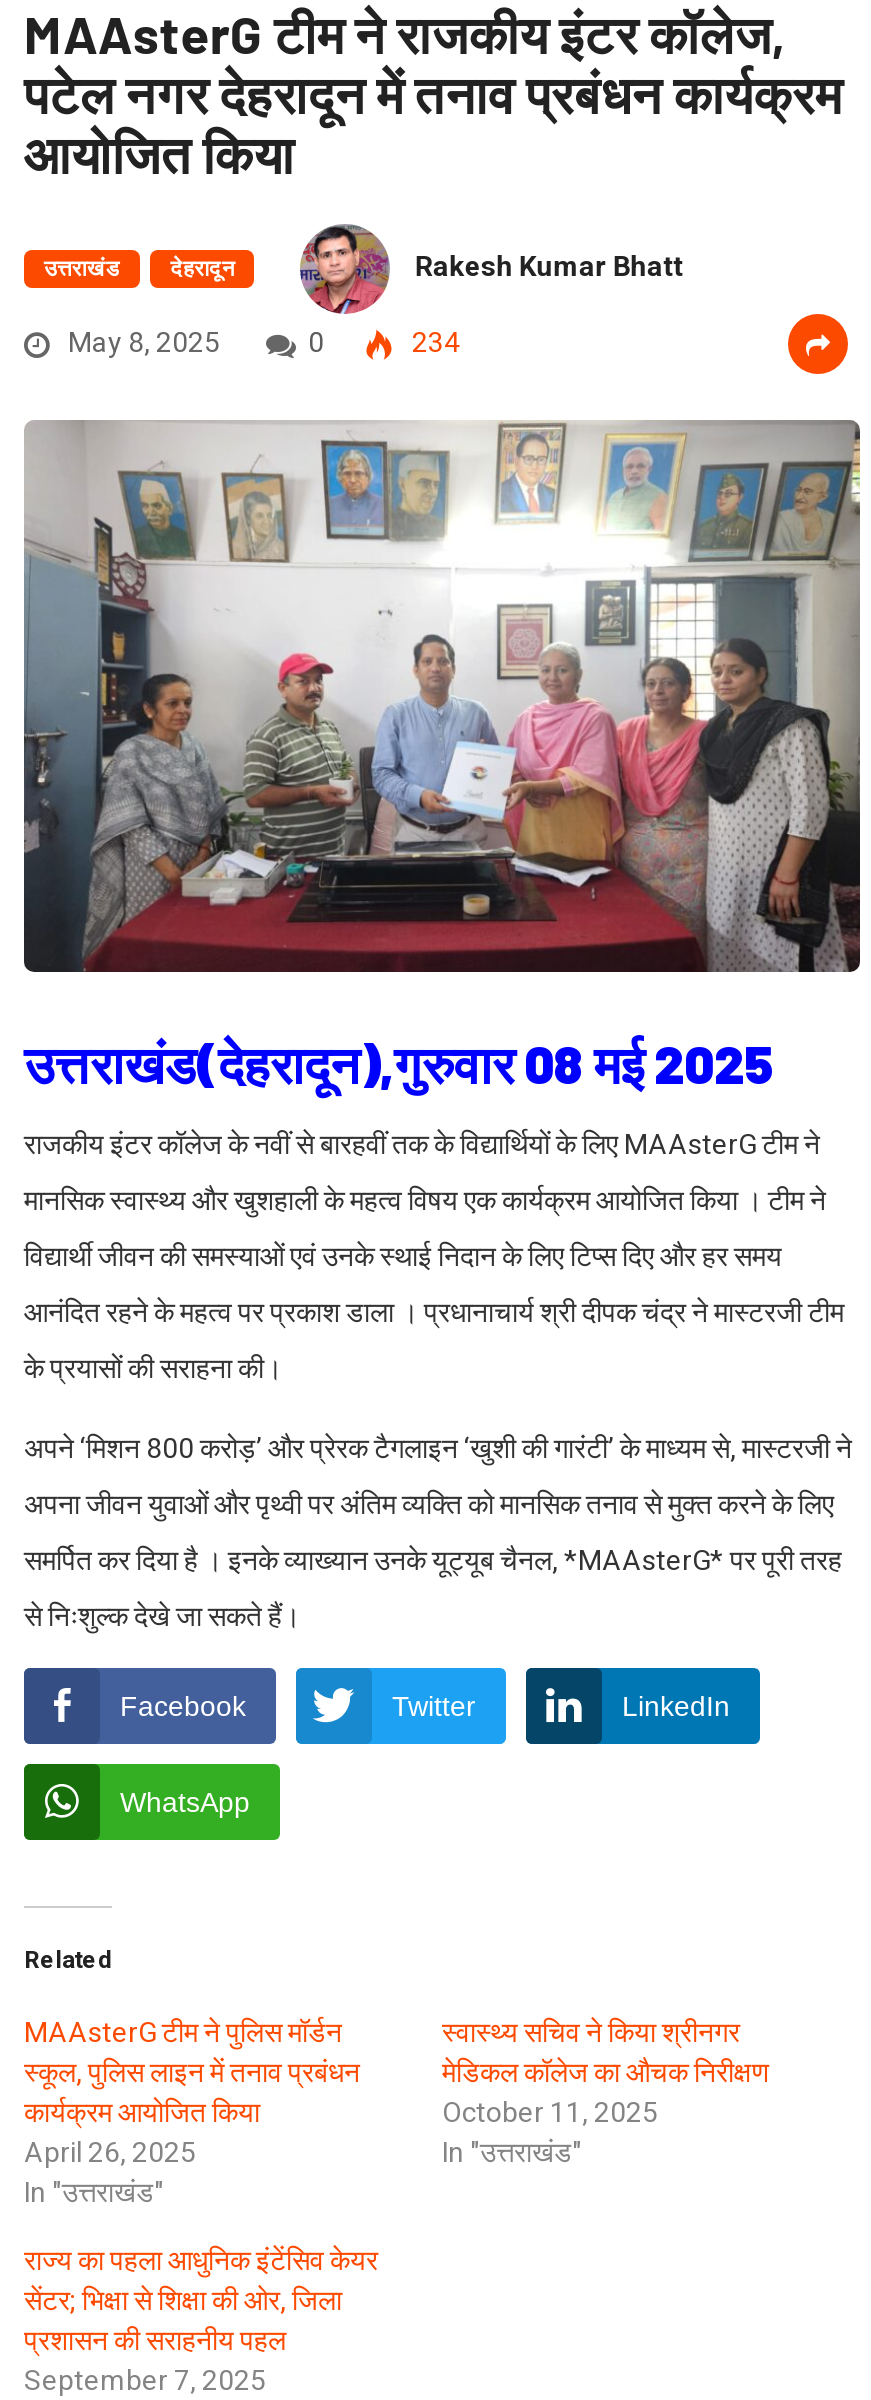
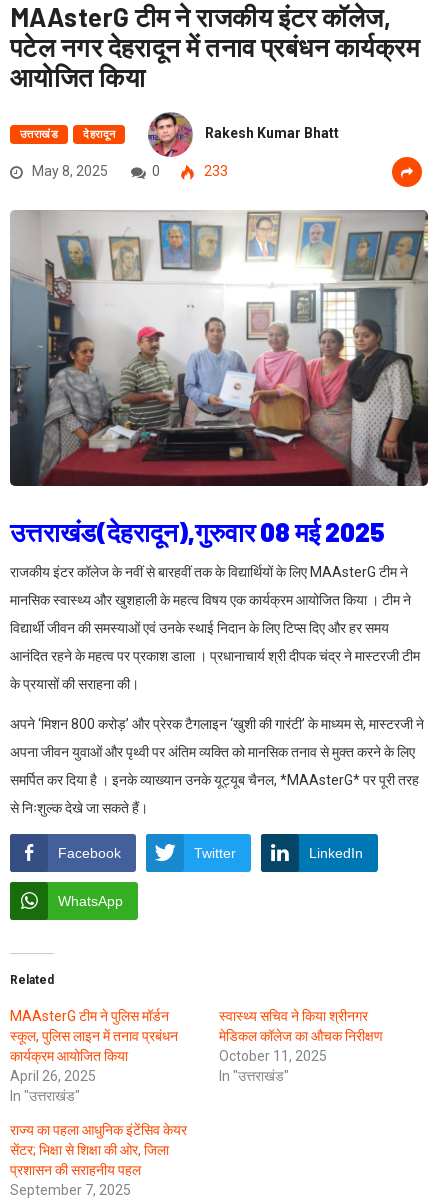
- 234
+ 233
